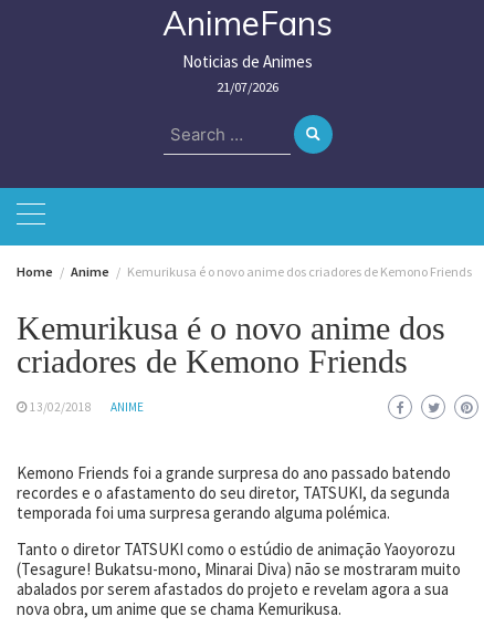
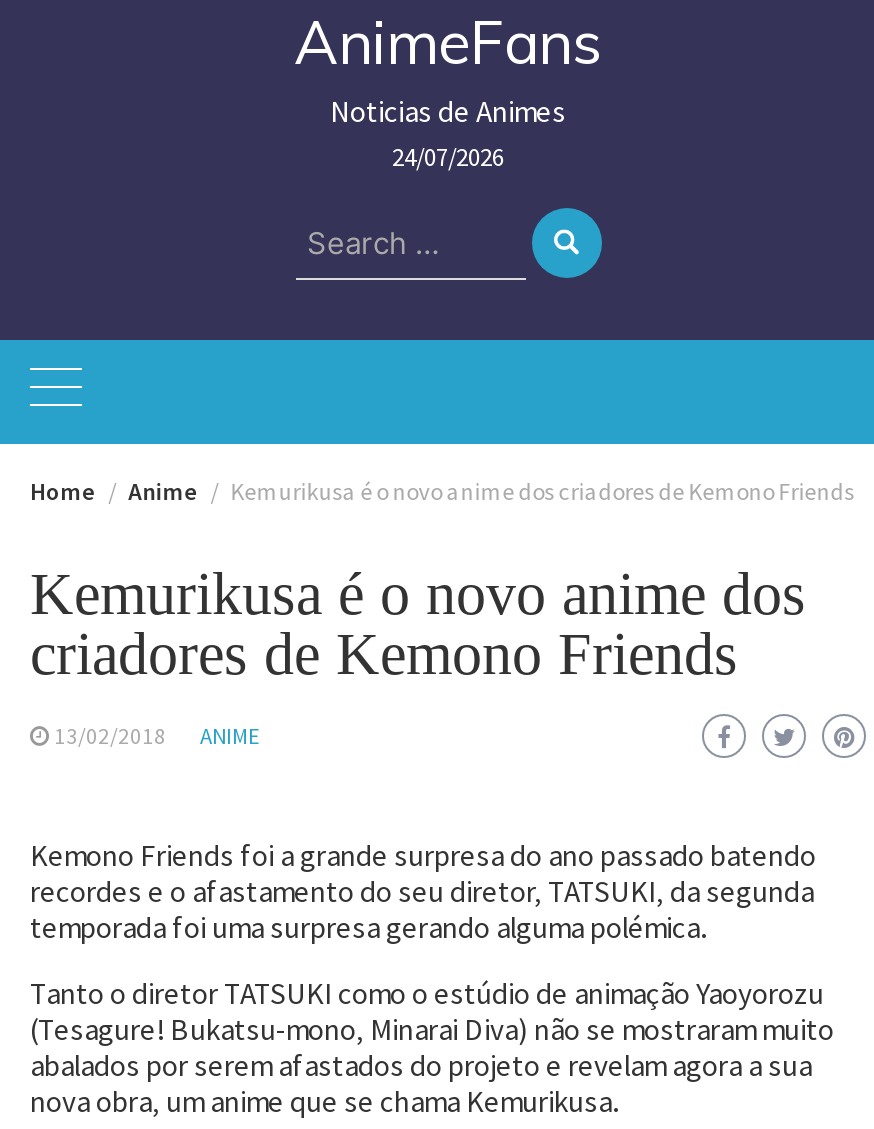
- 21/07/2026
+ 24/07/2026
